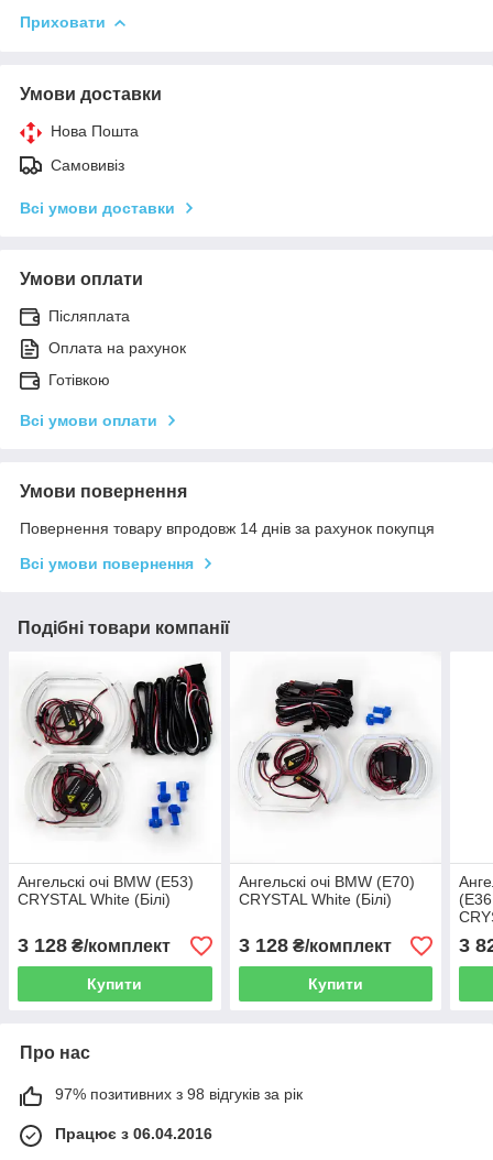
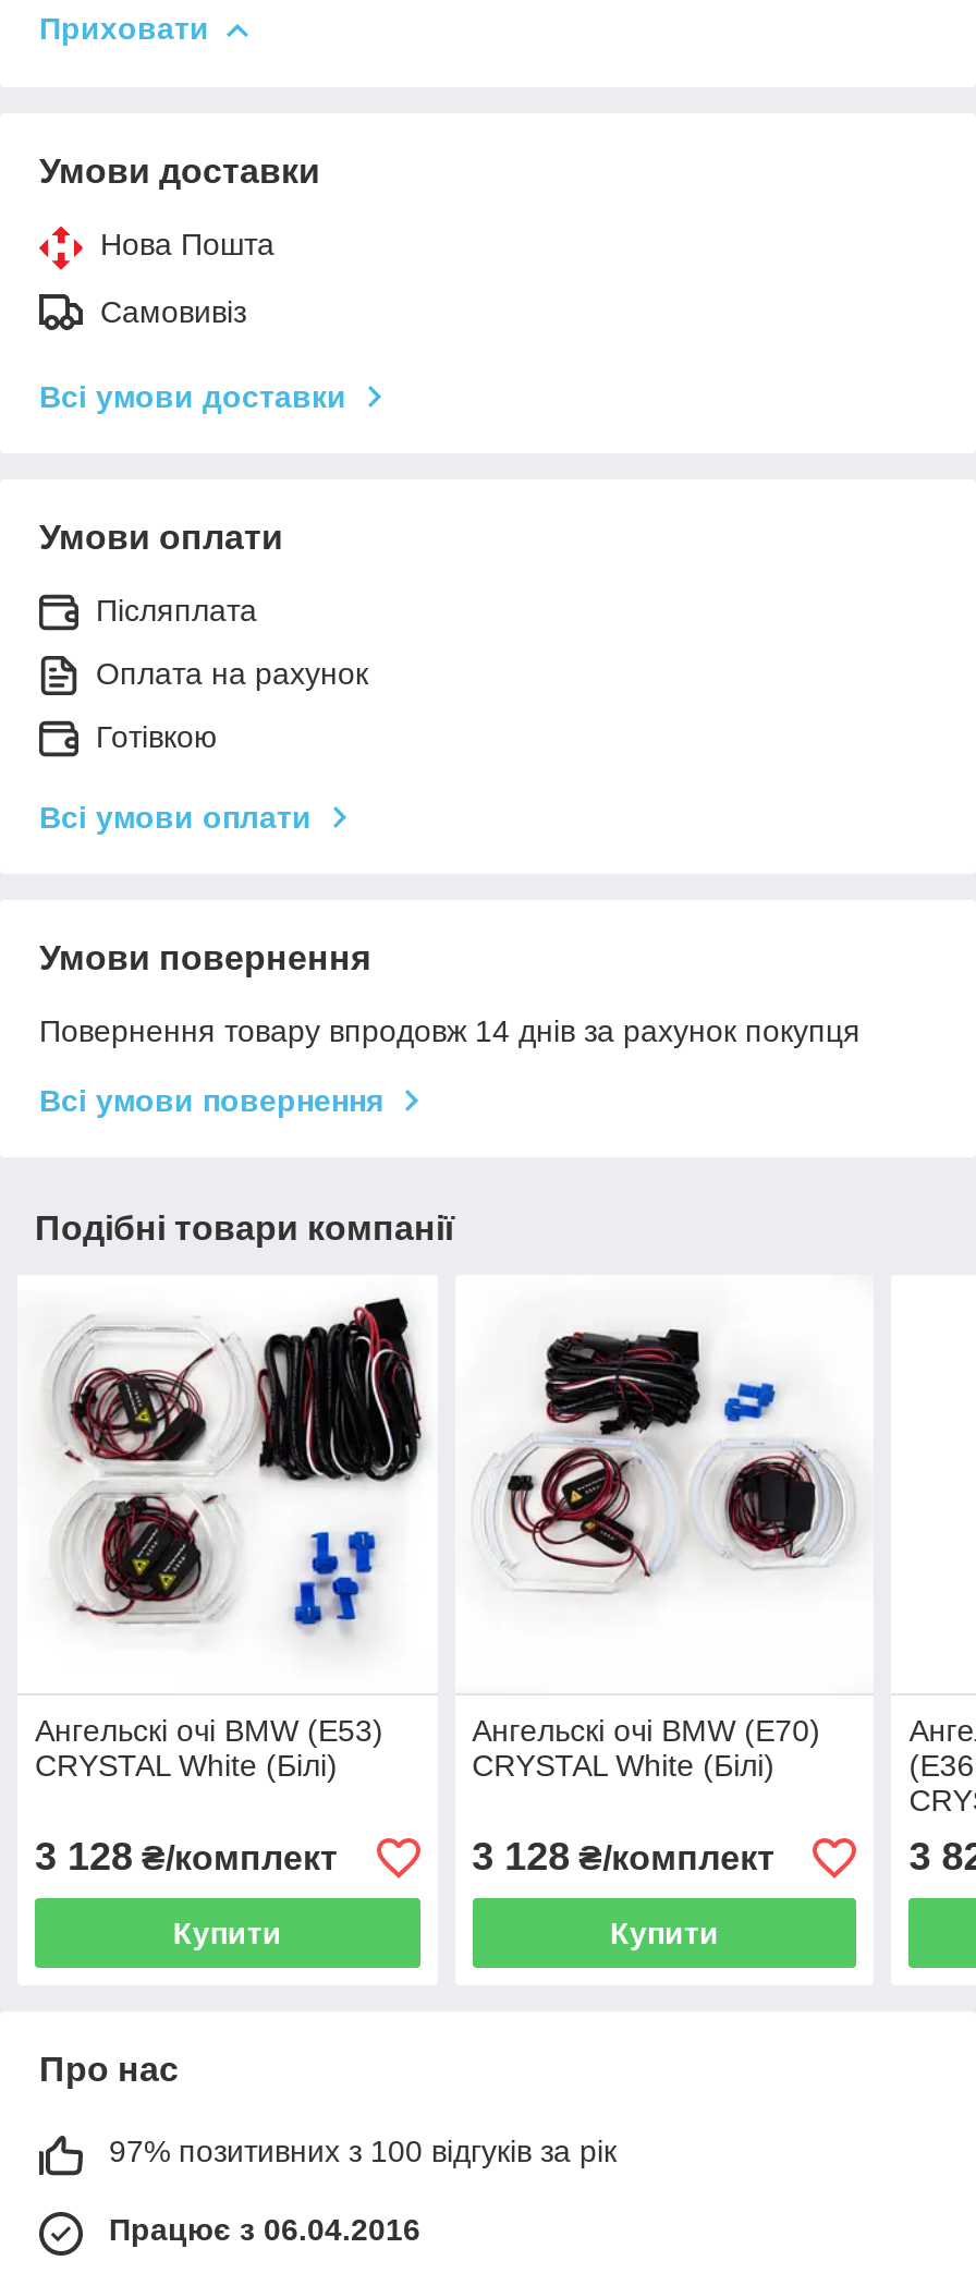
- 97% позитивних з 98 відгуків за рік
+ 97% позитивних з 100 відгуків за рік
